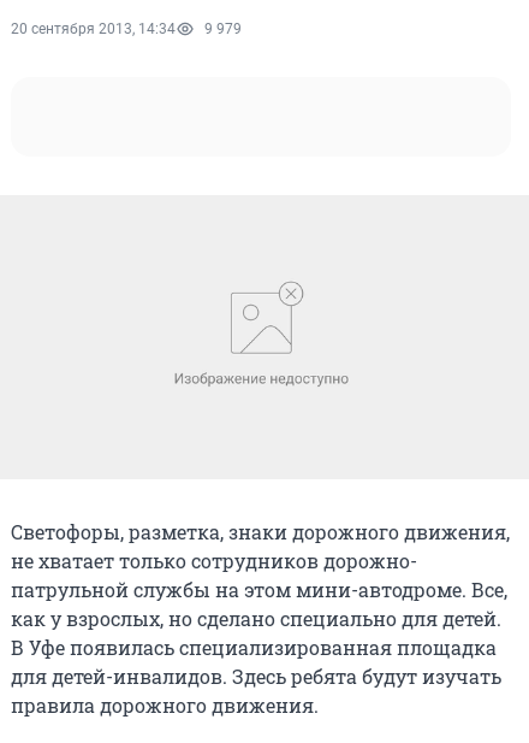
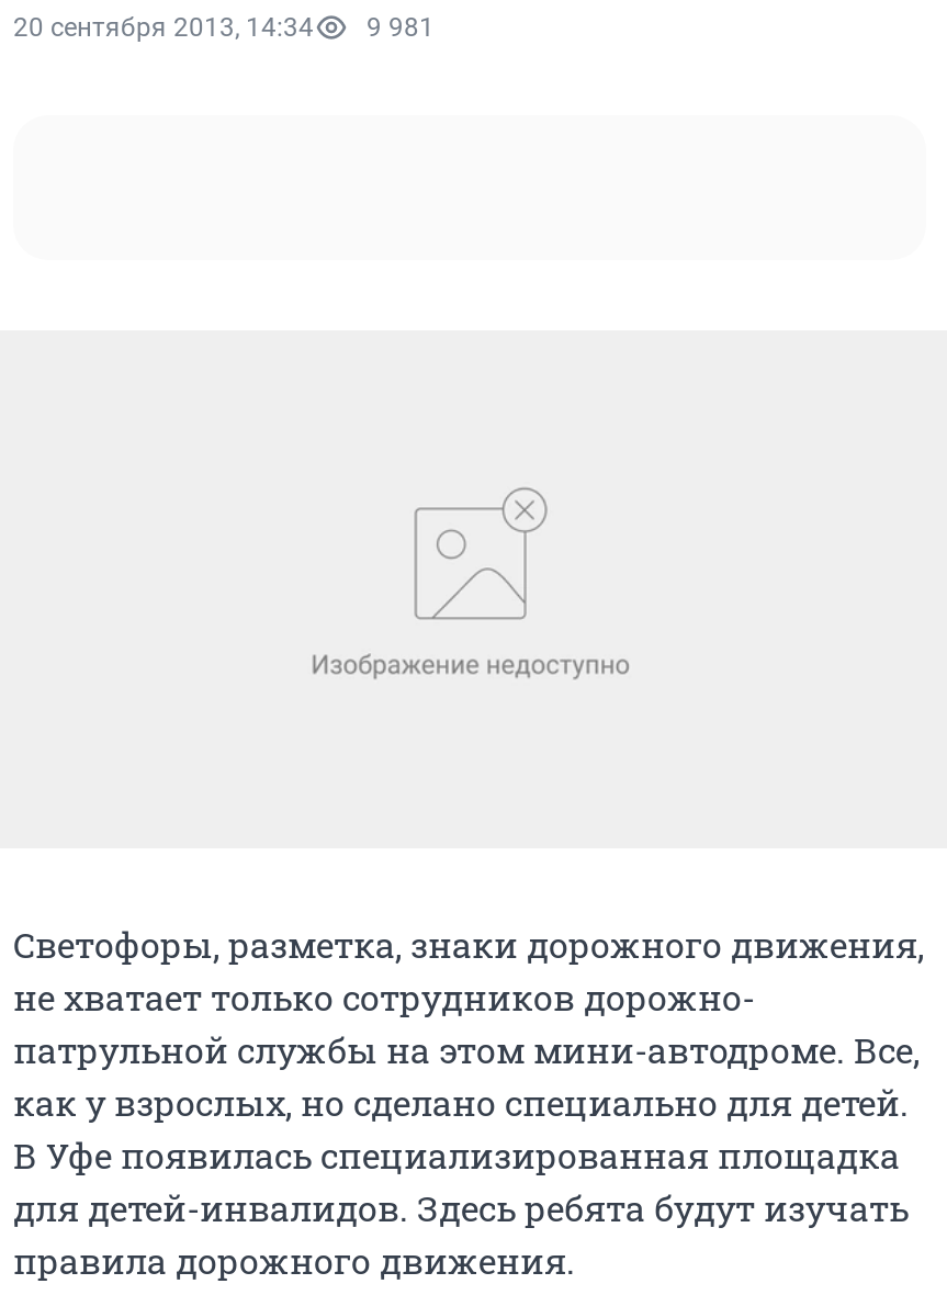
- 20 сентября 2013, 14:34 9 979
+ 20 сентября 2013, 14:34 9 981
